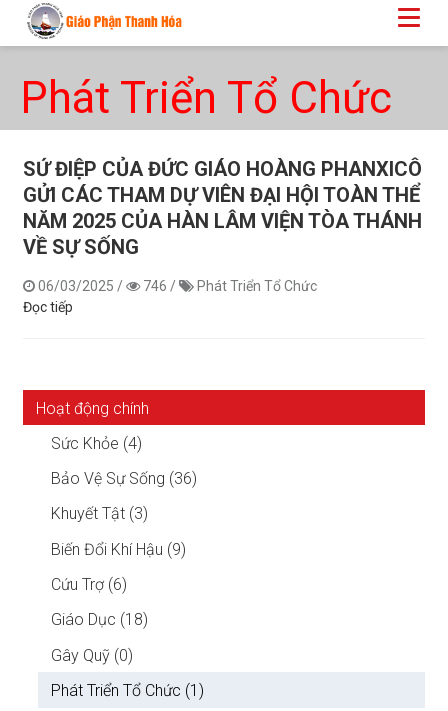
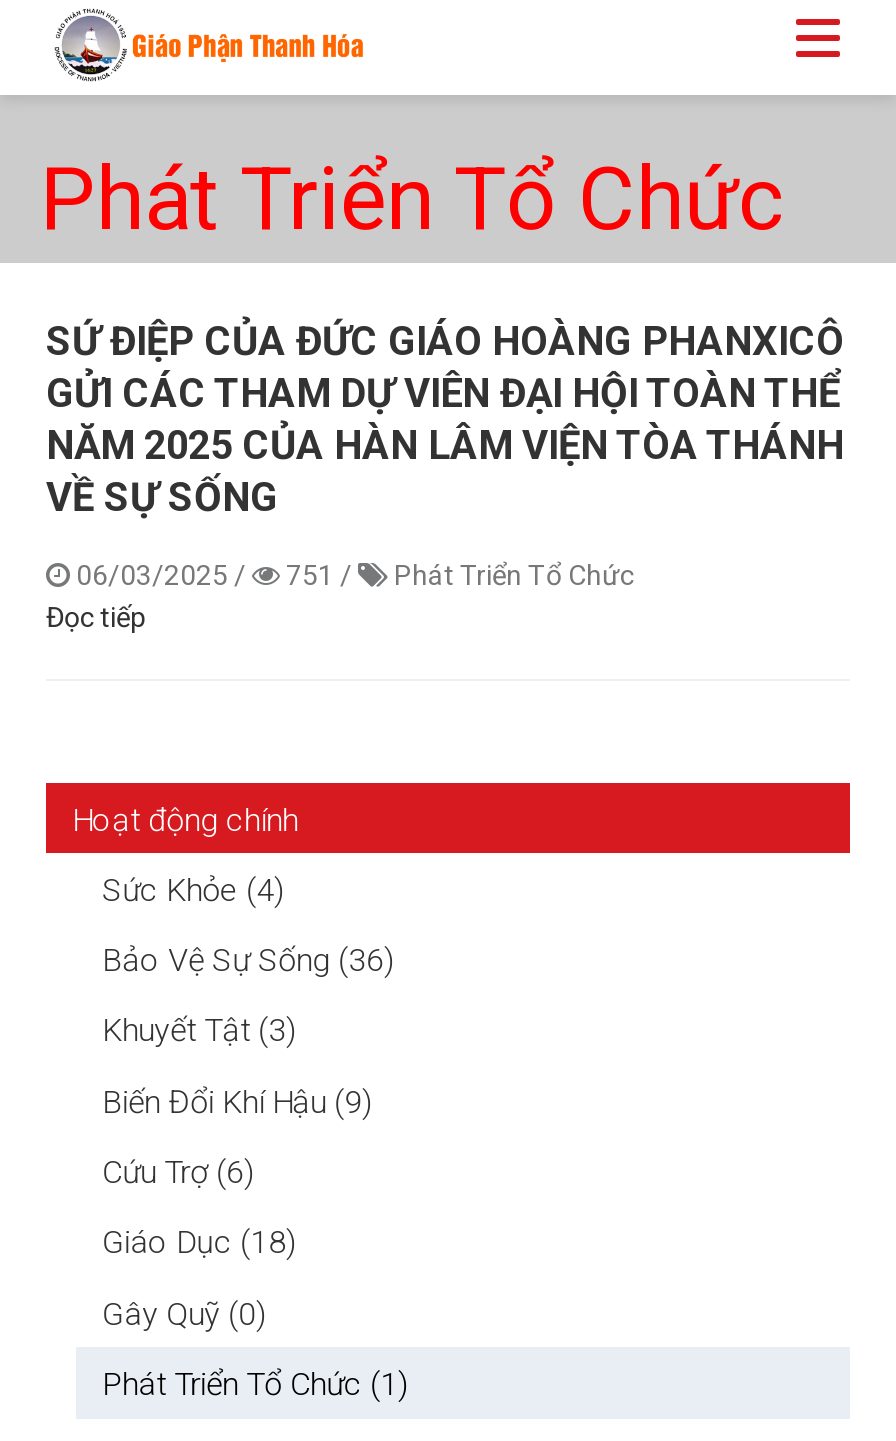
- 06/03/2025 / 746 / Phát Triển Tổ Chức
+ 06/03/2025 / 751 / Phát Triển Tổ Chức
